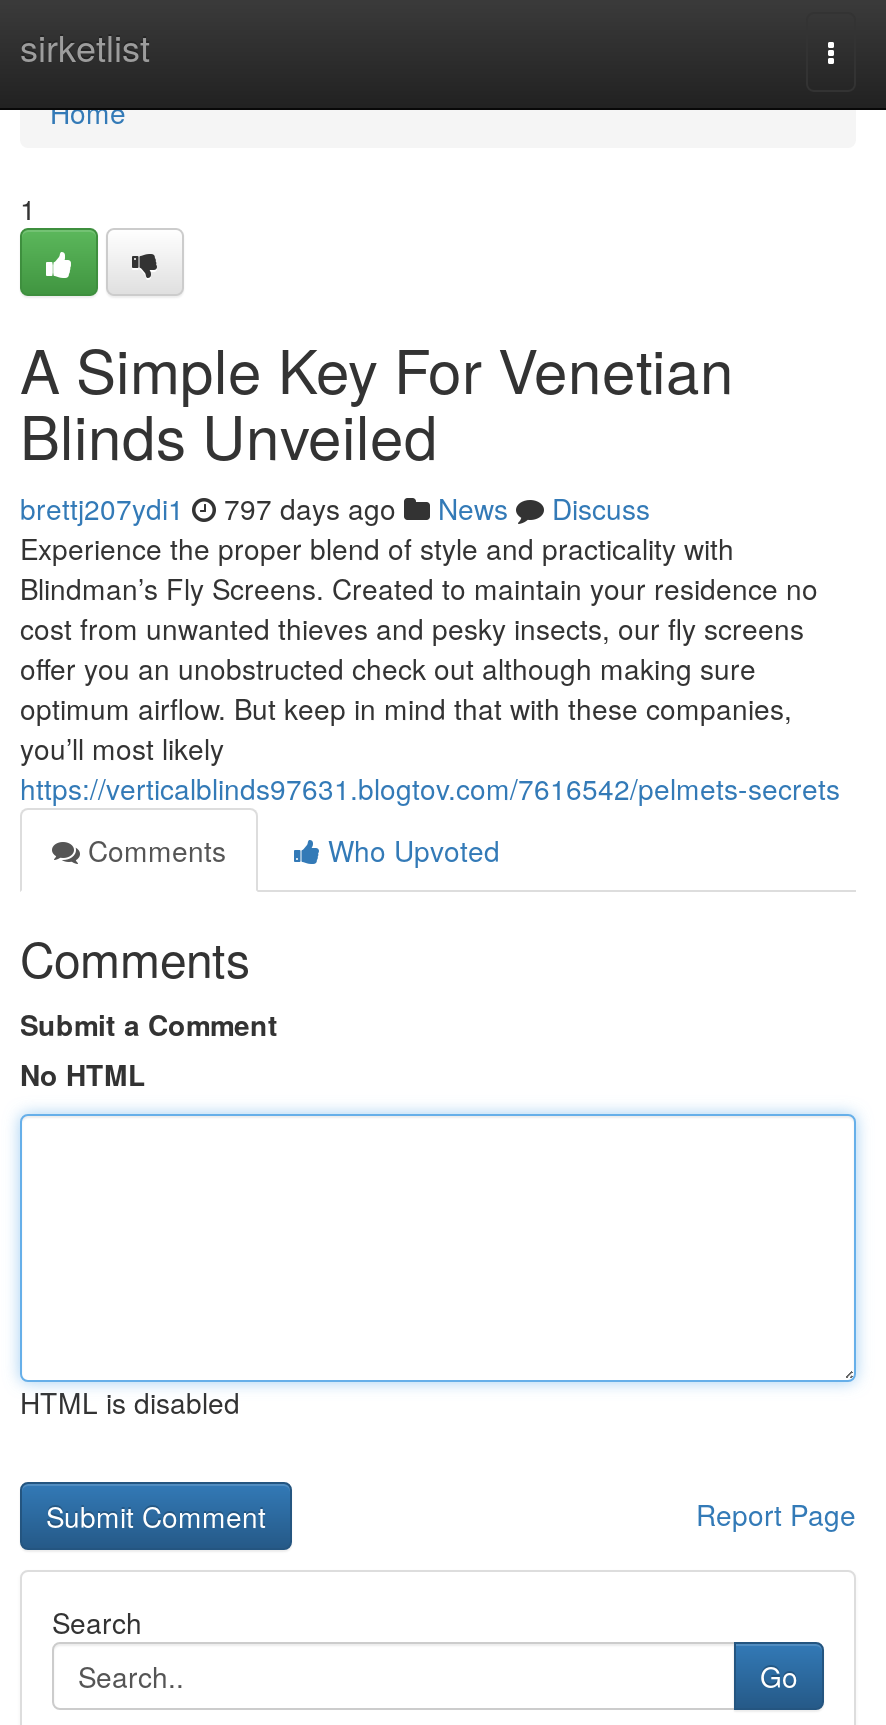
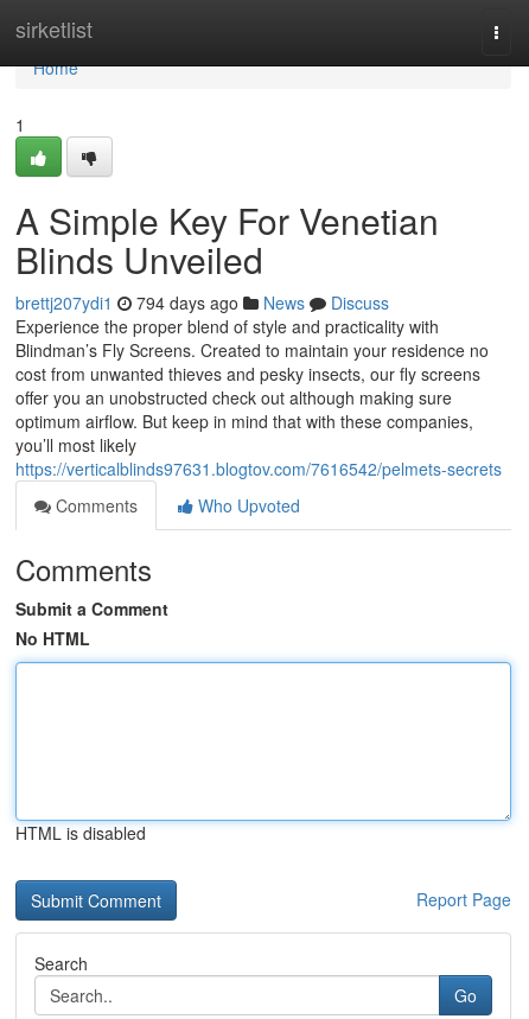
- brettj207ydi1 797 days ago News Discuss
+ brettj207ydi1 794 days ago News Discuss
